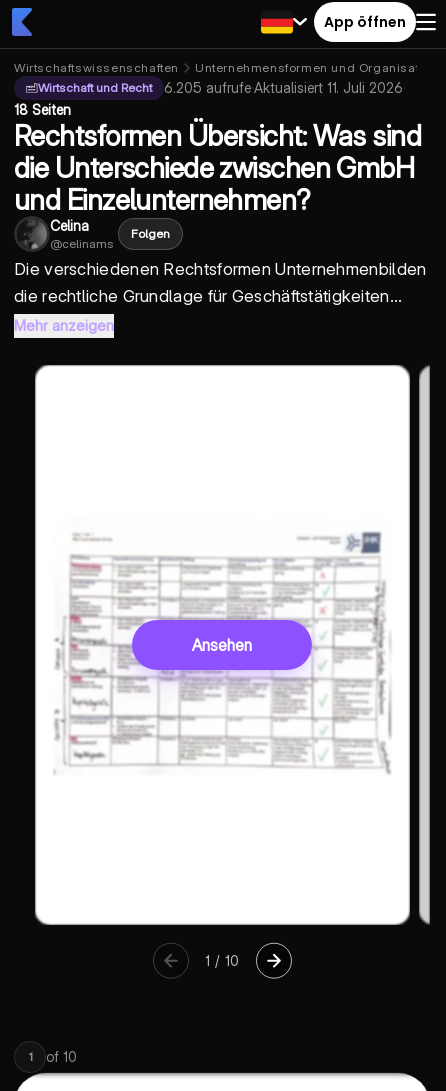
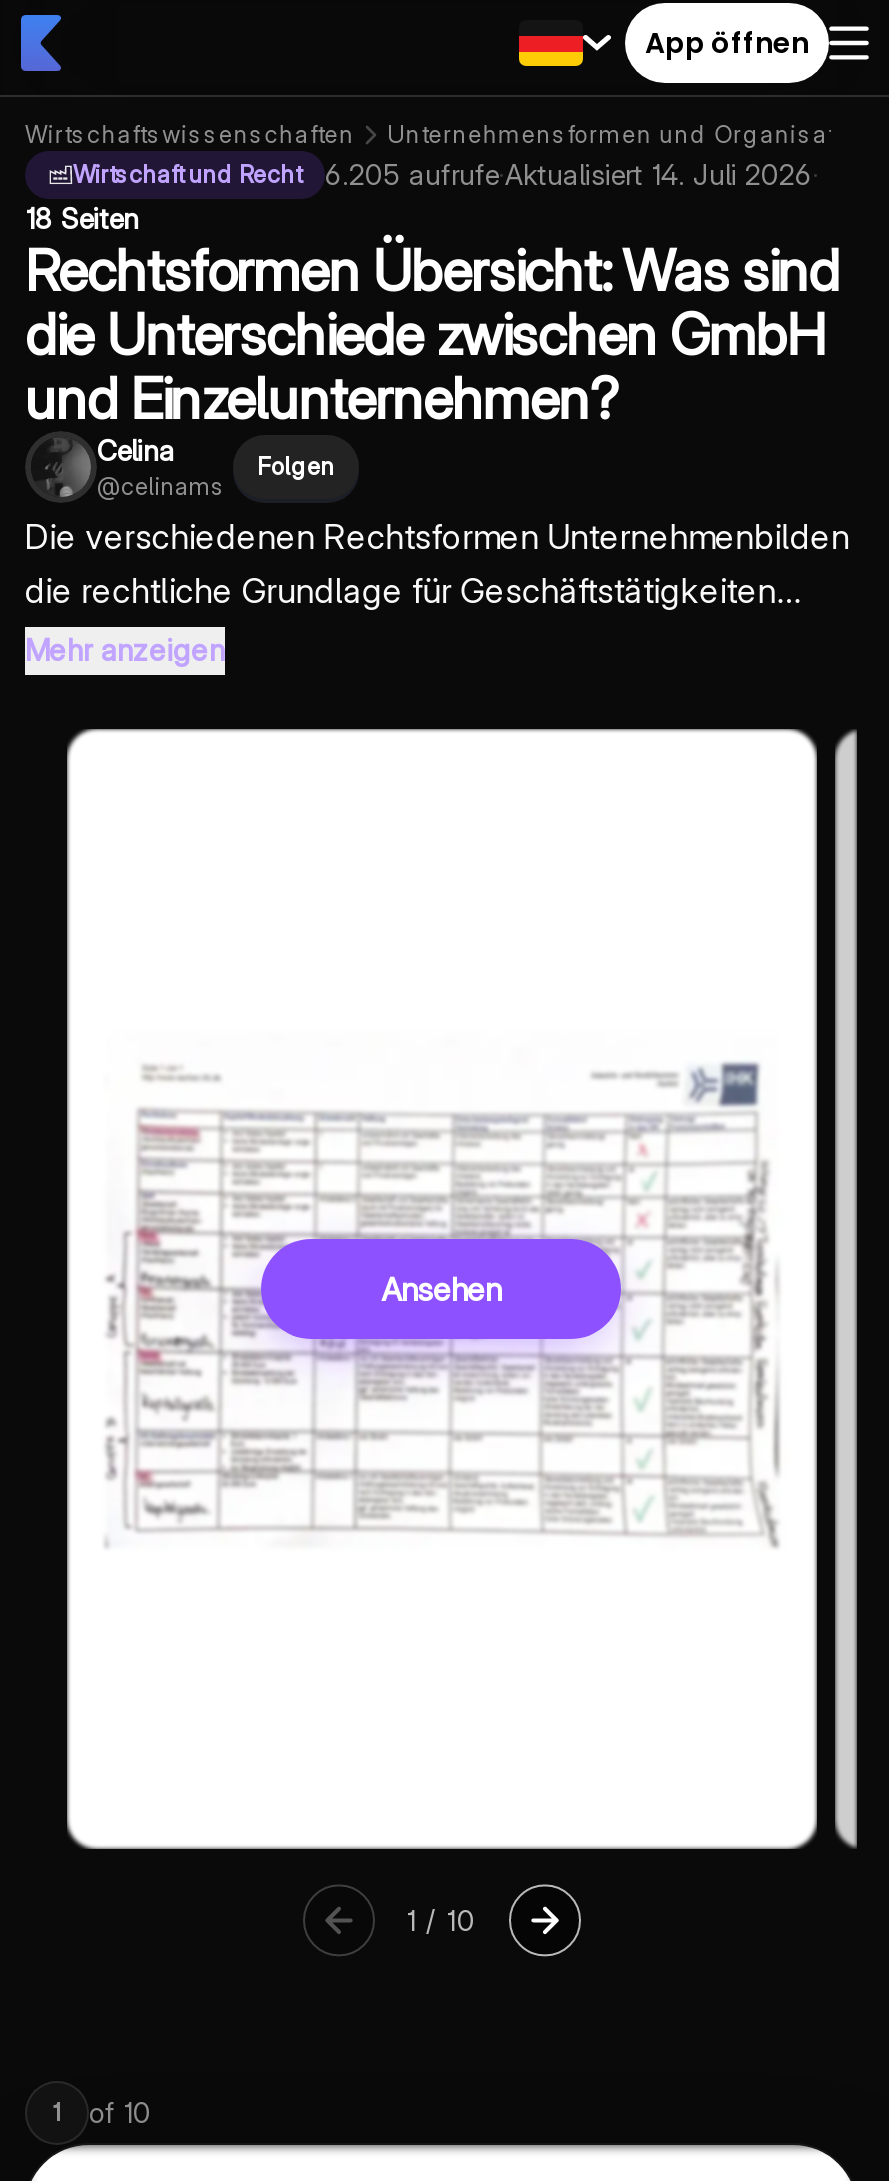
- 6.205 aufrufe·Aktualisiert 11. Juli 2026 ·
+ 6.205 aufrufe·Aktualisiert 14. Juli 2026 ·
